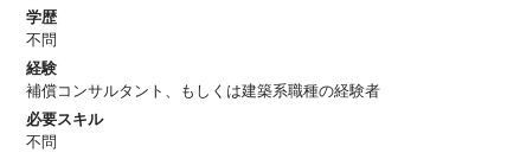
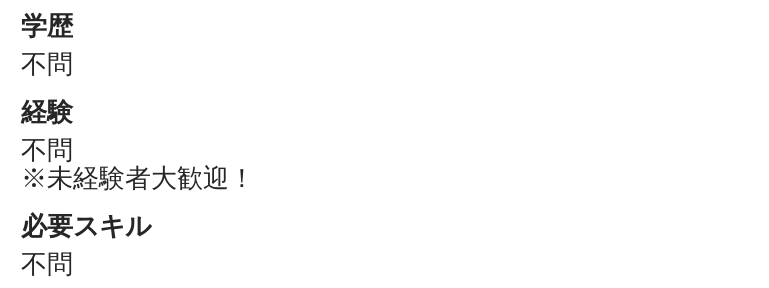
- 補償コンサルタント、もしくは建築系職種の経験者
+ 不問
+ ※未経験者大歓迎！
